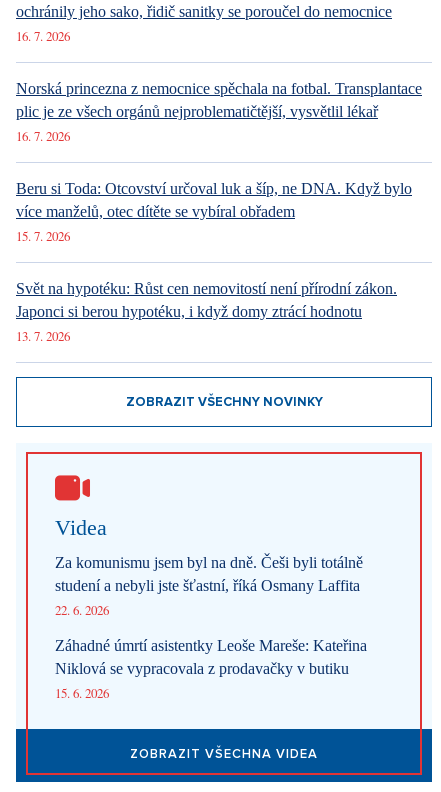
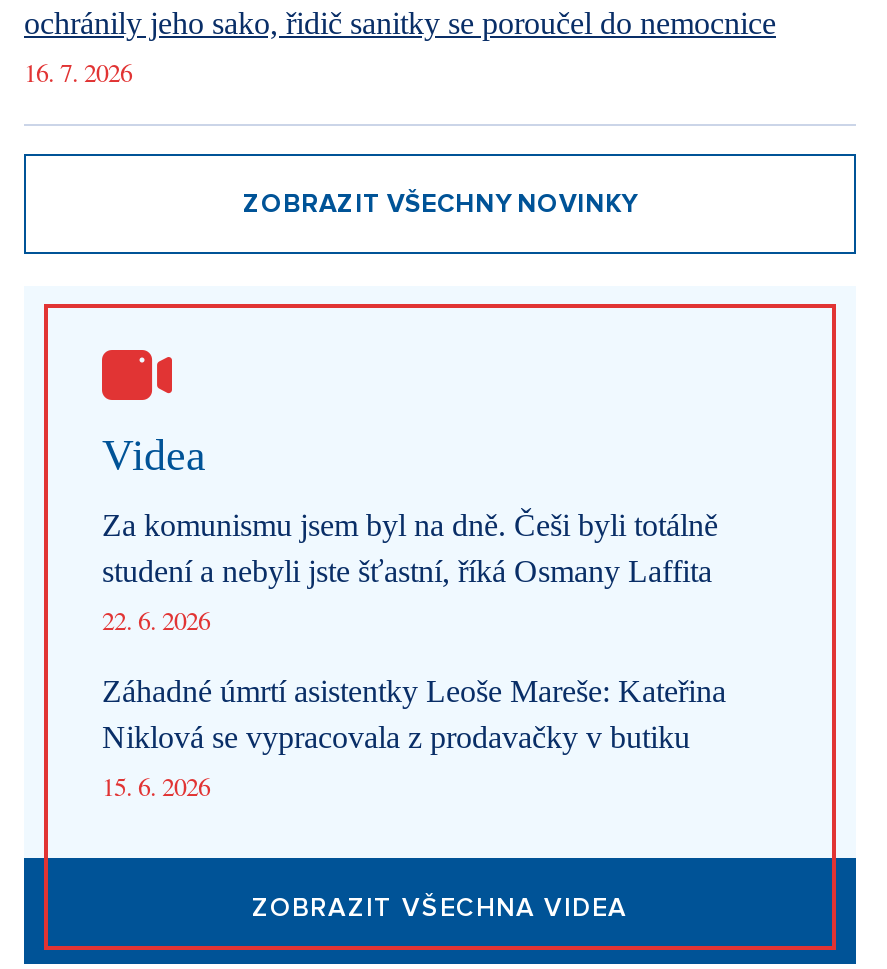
- Norská princezna z nemocnice spěchala na fotbal. Transplantace
- plic je ze všech orgánů nejproblematičtější, vysvětlil lékař
- 16. 7. 2026
- Beru si Toda: Otcovství určoval luk a šíp, ne DNA. Když bylo
- více manželů, otec dítěte se vybíral obřadem
- 15. 7. 2026
- Svět na hypotéku: Růst cen nemovitostí není přírodní zákon.
- Japonci si berou hypotéku, i když domy ztrácí hodnotu
- 13. 7. 2026
